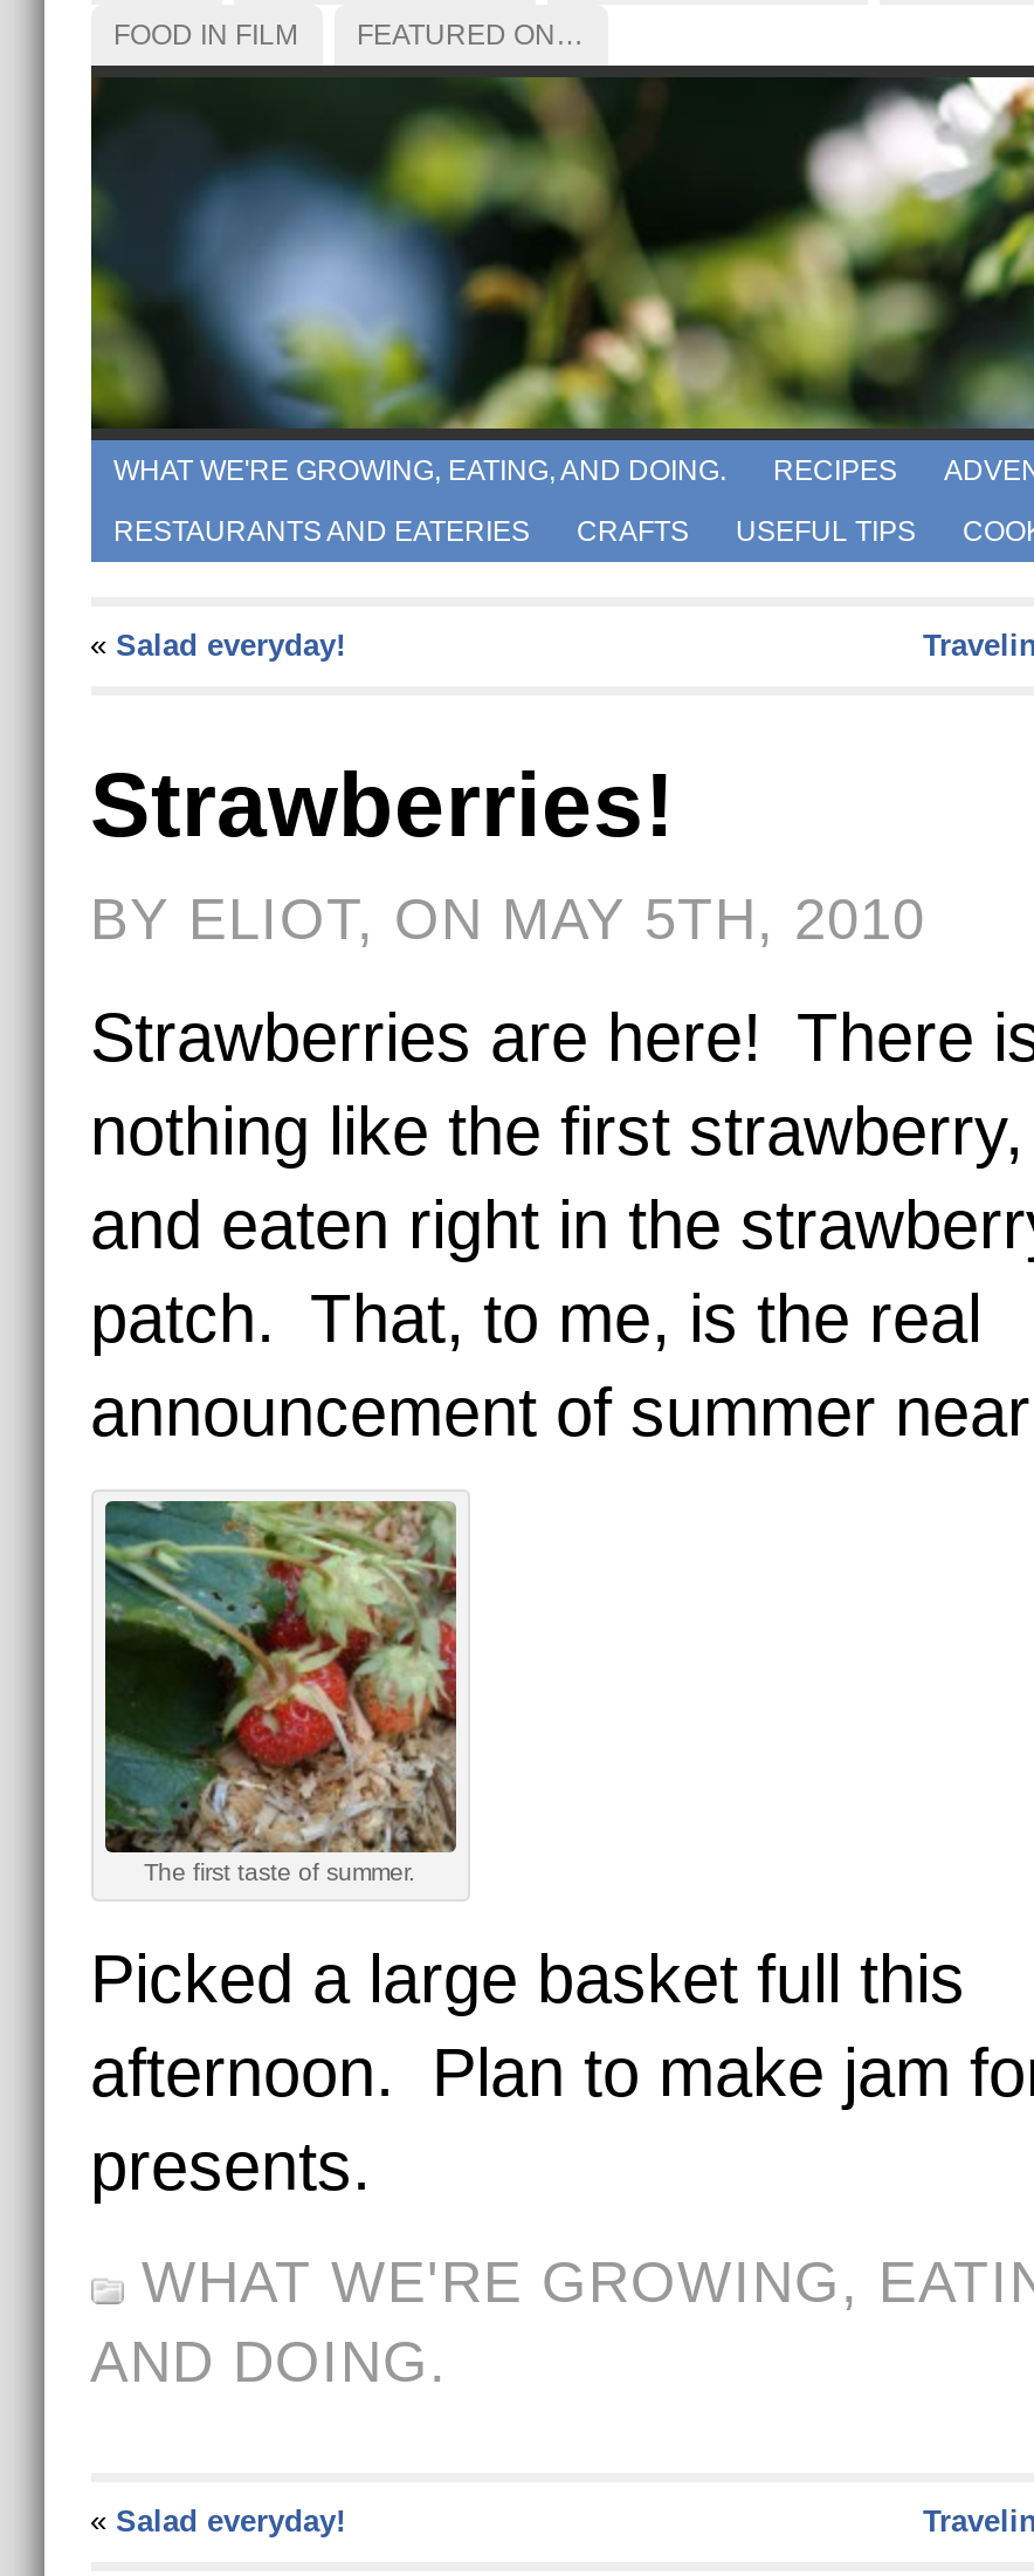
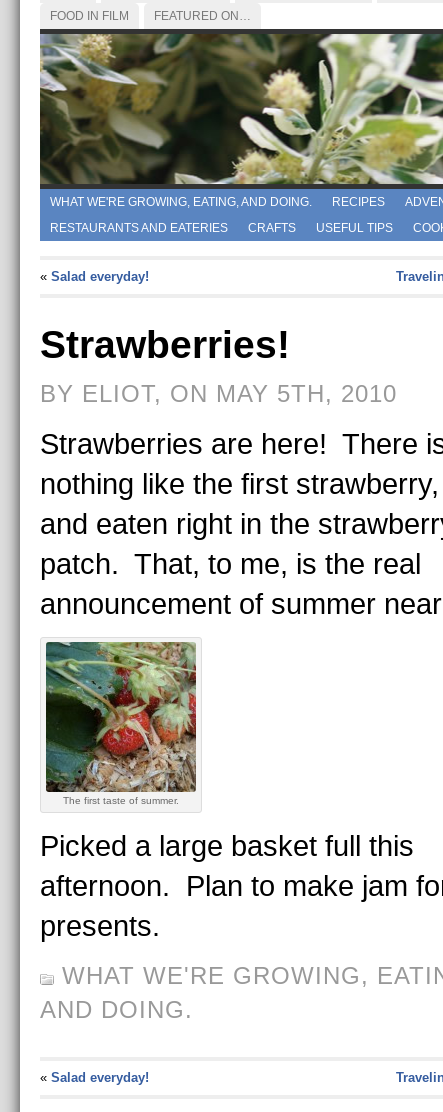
- [image]
+ [image]
